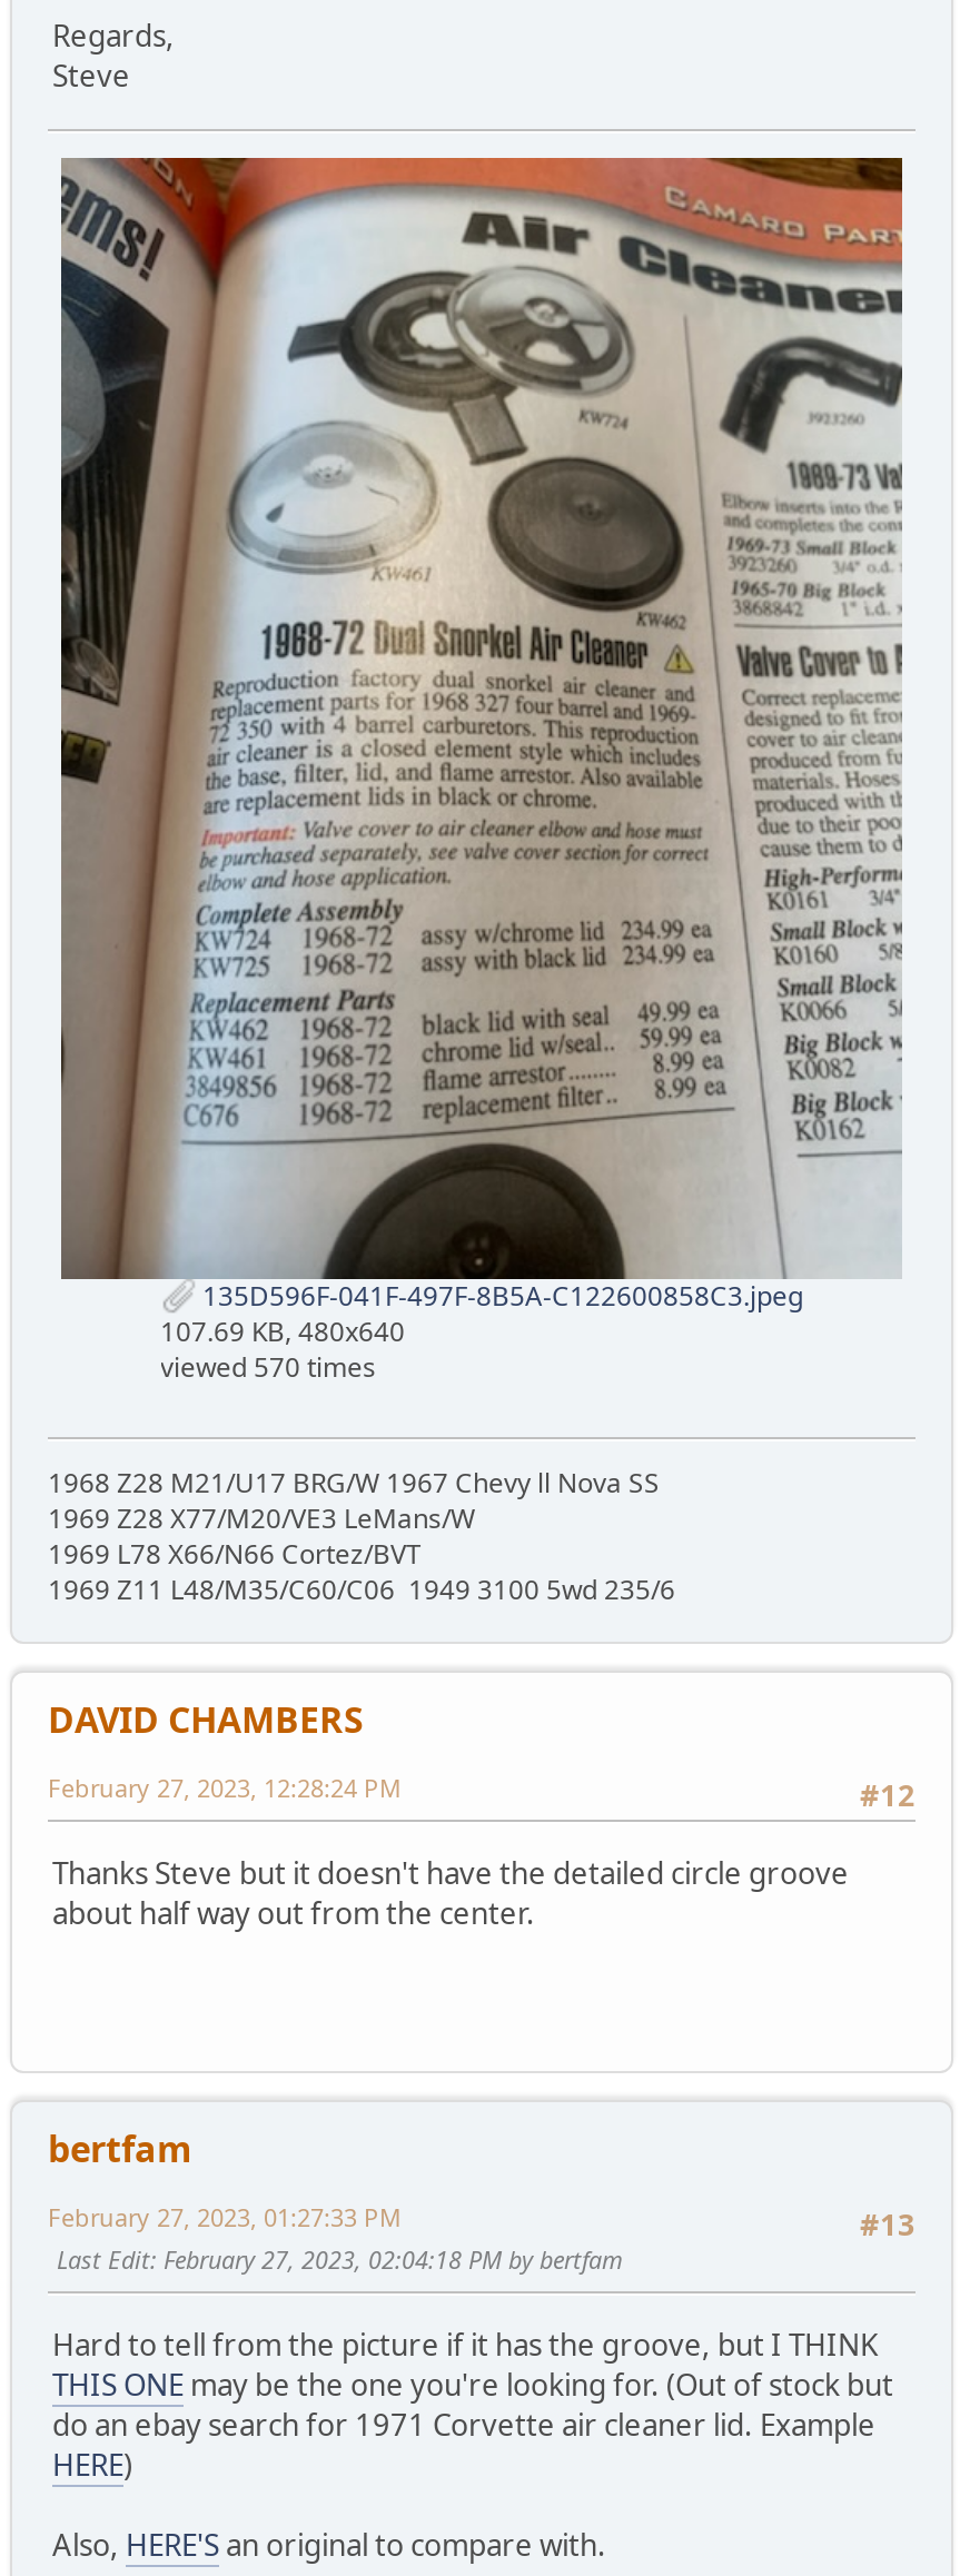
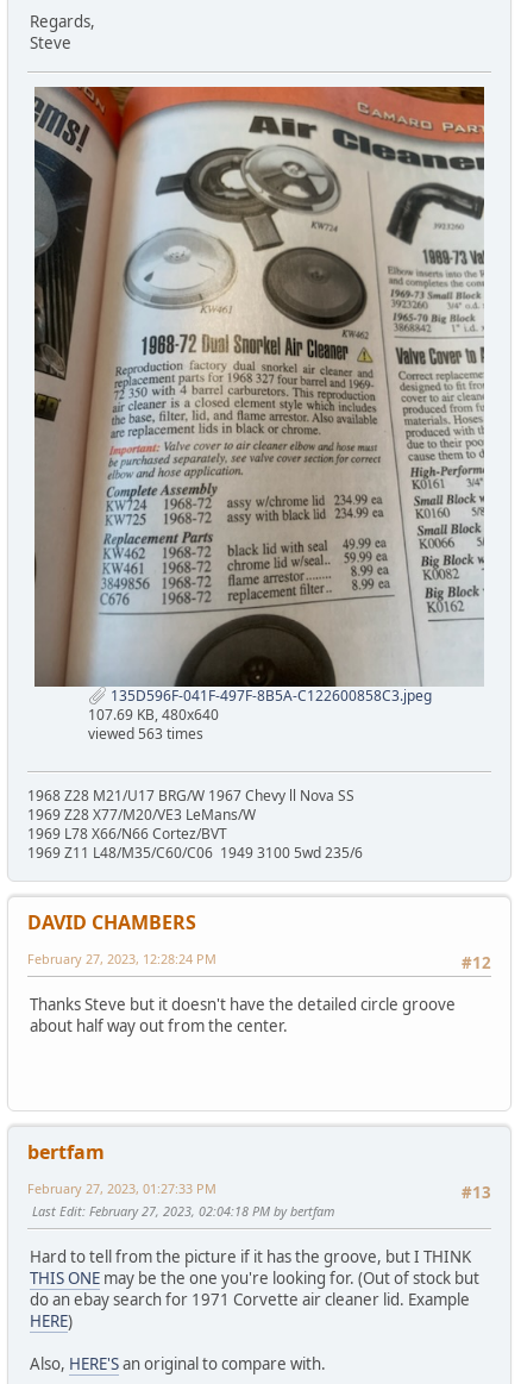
- viewed 570 times
+ viewed 563 times
